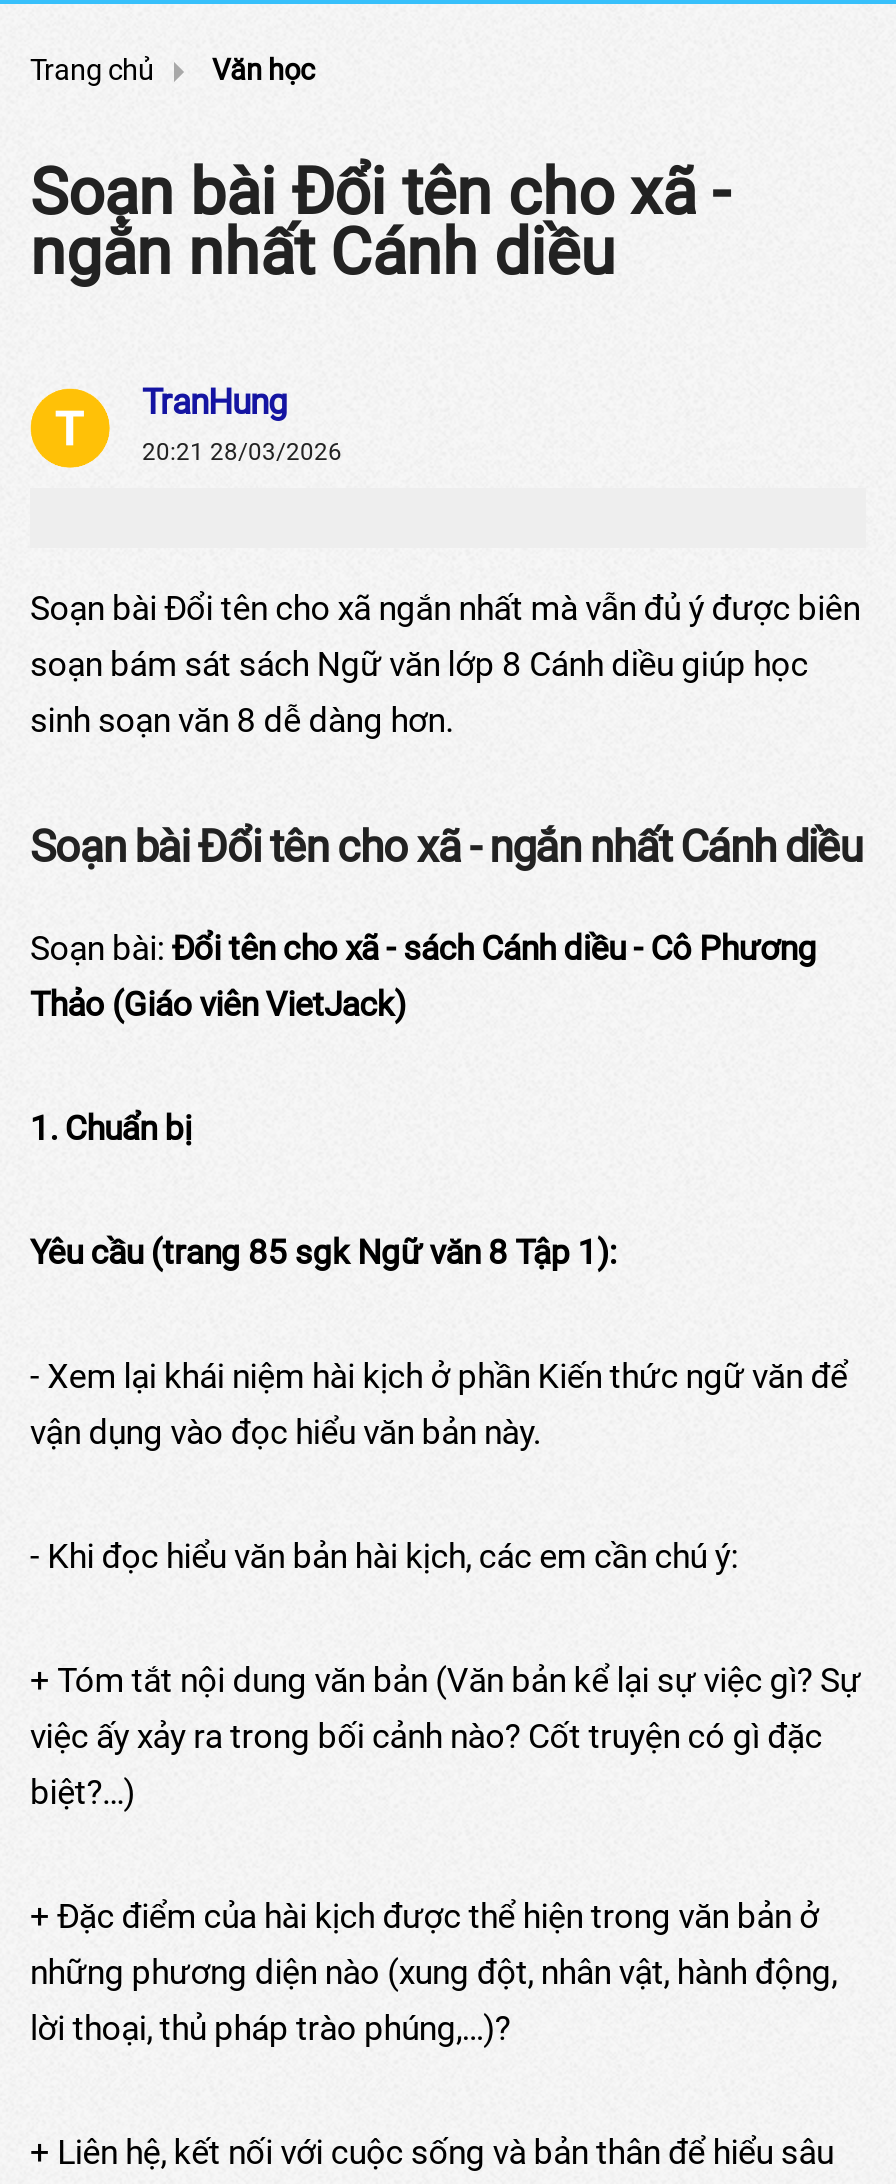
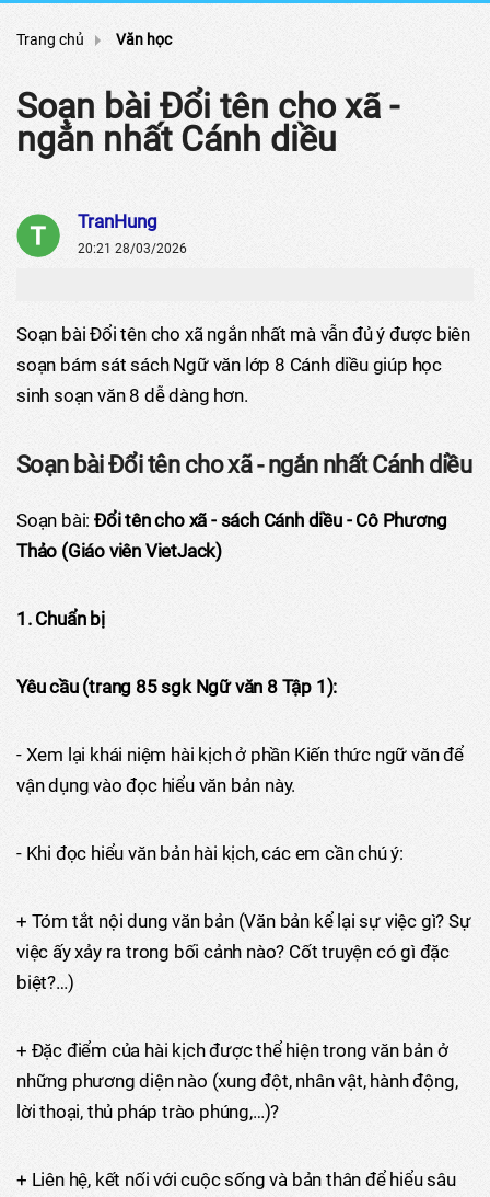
- [image]
+ [image]
